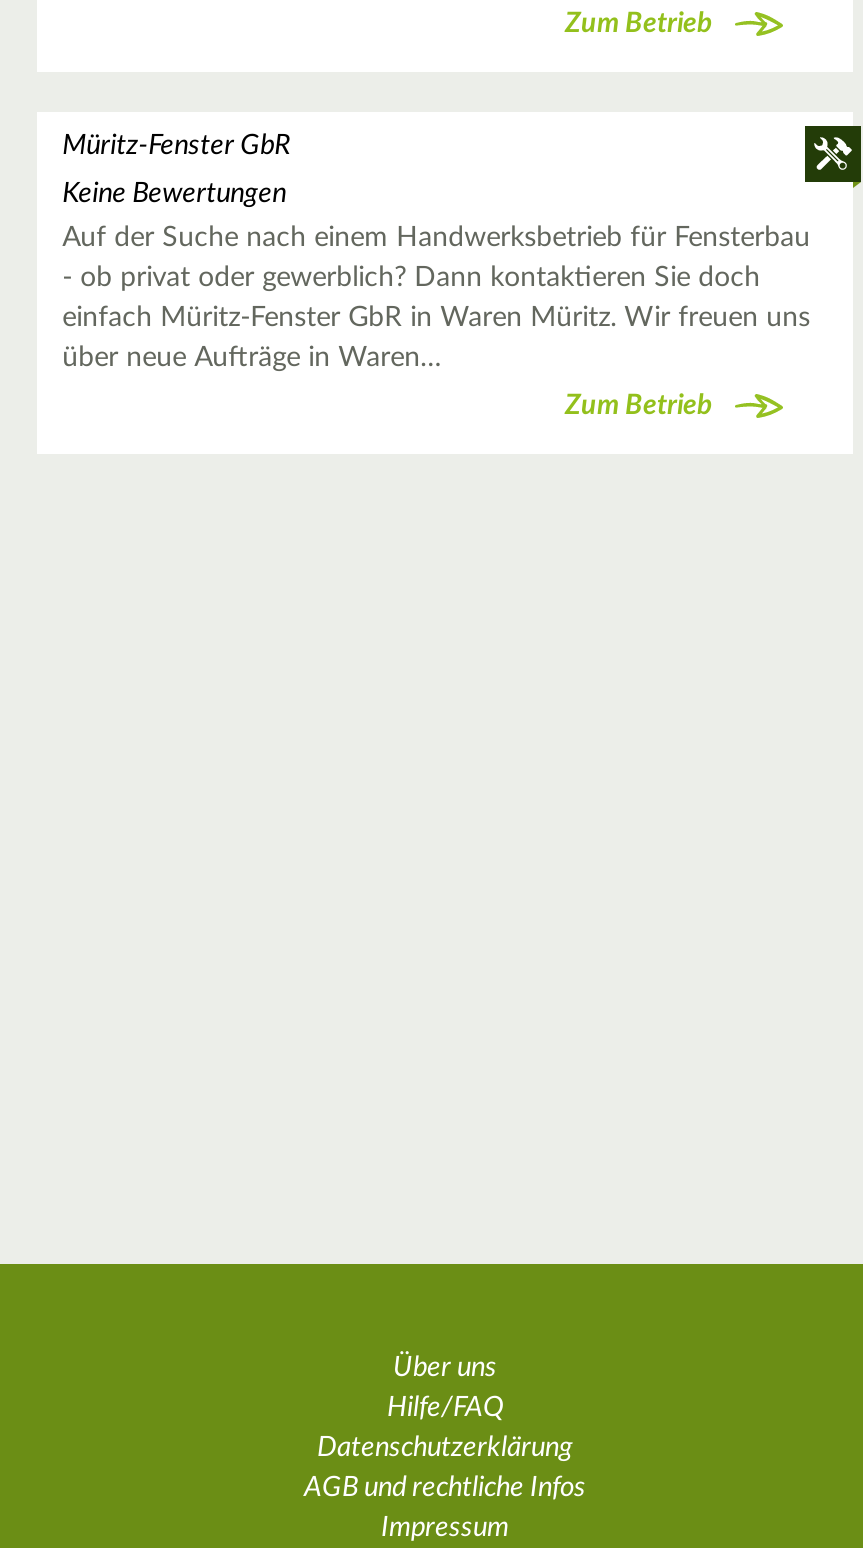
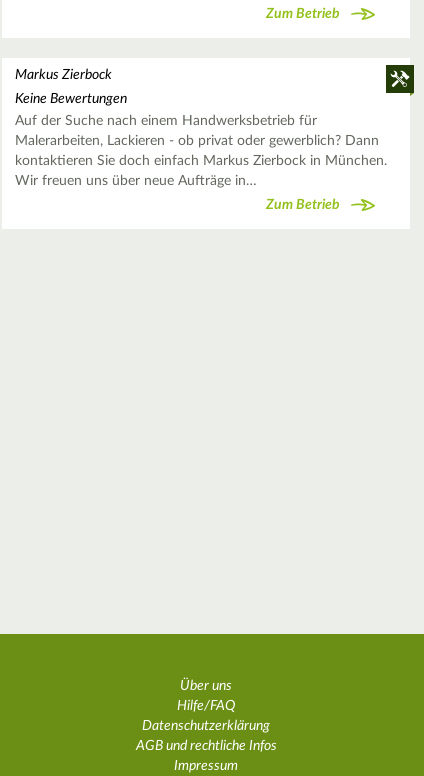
- Müritz-Fenster GbR
+ Markus Zierbock

- Auf der Suche nach einem Handwerksbetrieb für Fensterbau
- - ob privat oder gewerblich? Dann kontaktieren Sie doch
- einfach Müritz-Fenster GbR in Waren Müritz. Wir freuen uns
- über neue Aufträge in Waren…
+ Auf der Suche nach einem Handwerksbetrieb für
+ Malerarbeiten, Lackieren - ob privat oder gewerblich? Dann
+ kontaktieren Sie doch einfach Markus Zierbock in München.
+ Wir freuen uns über neue Aufträge in…
